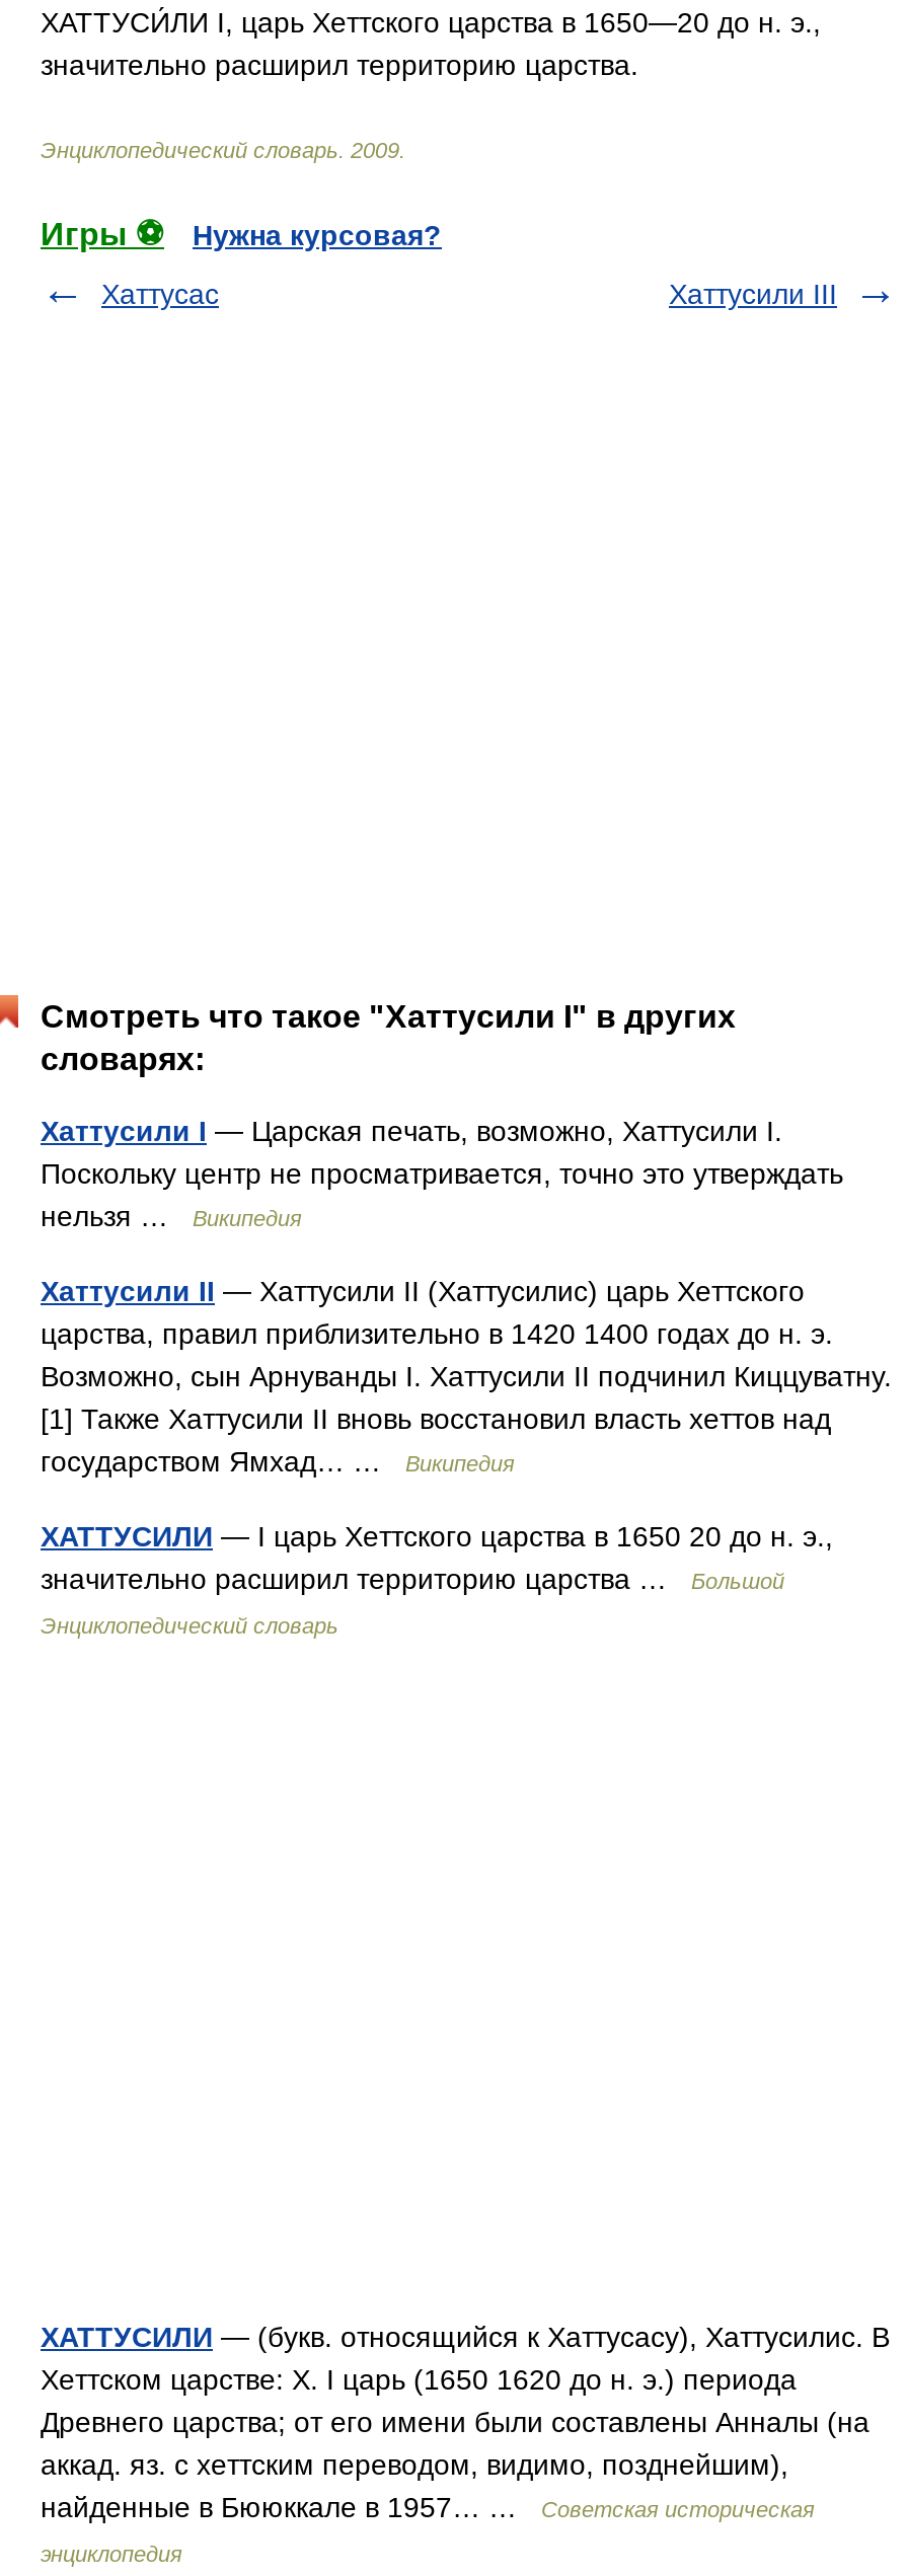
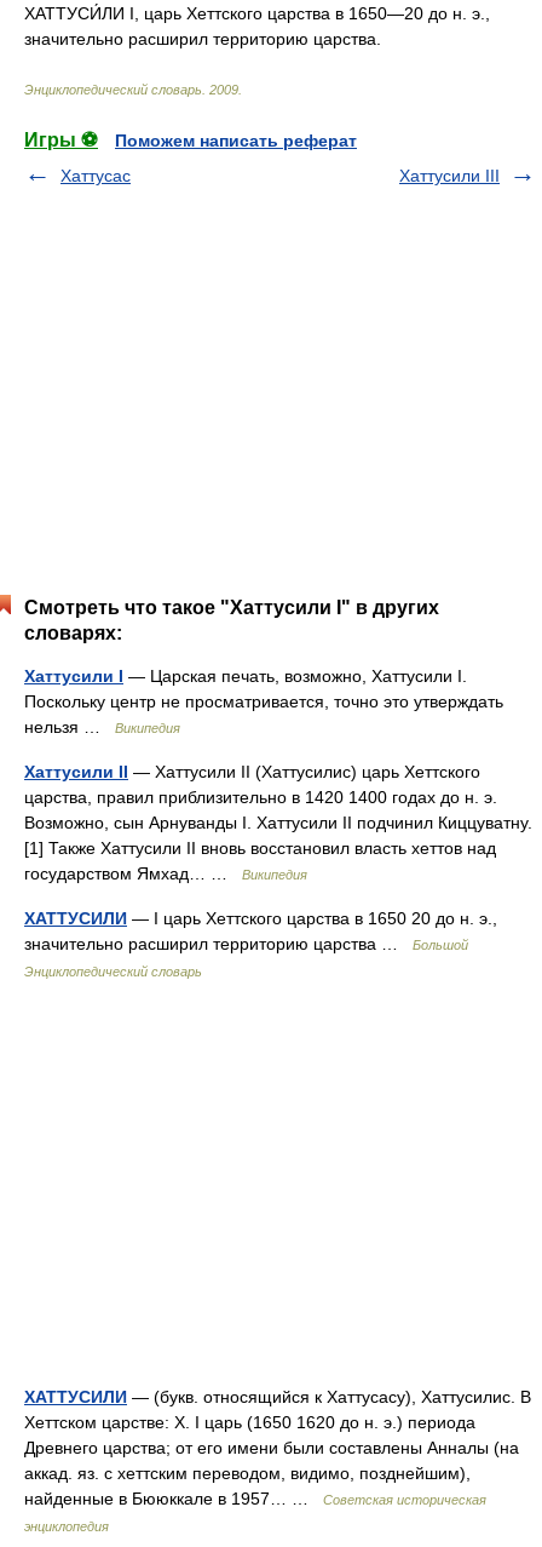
- Нужна курсовая?
+ Поможем написать реферат
